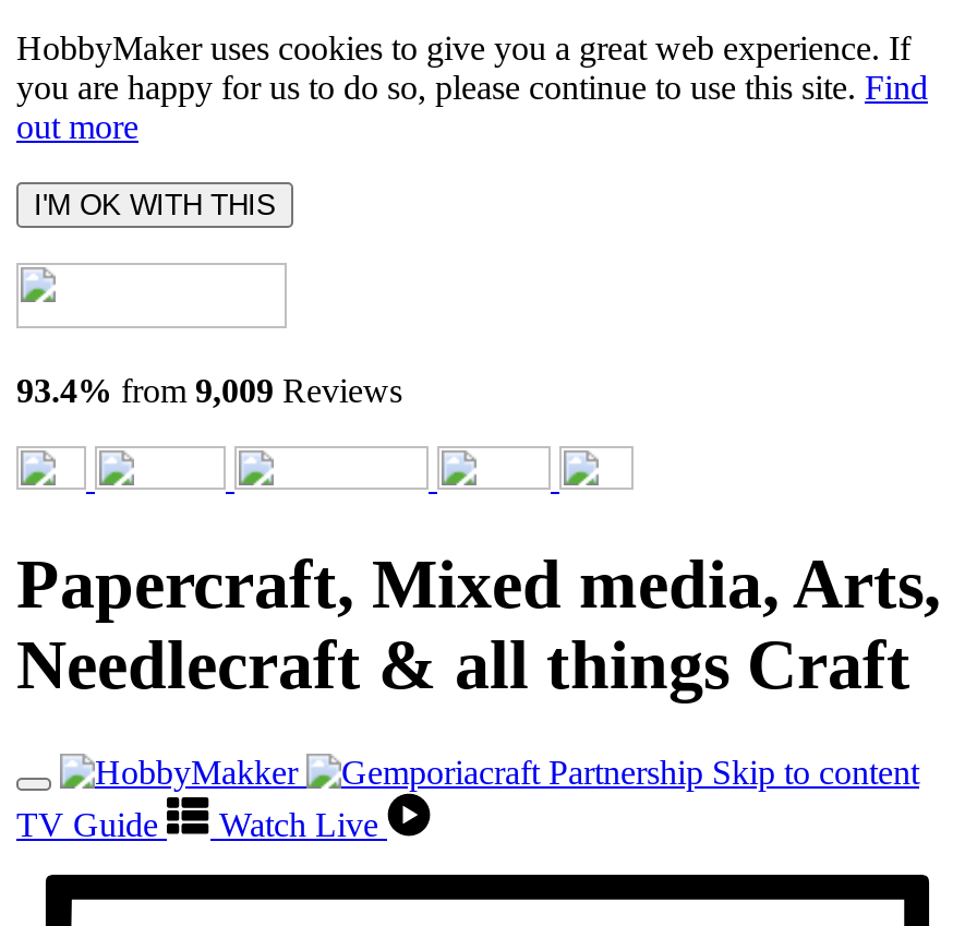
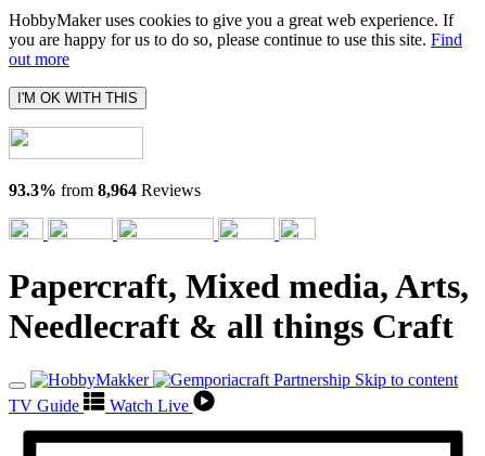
- 93.4% from 9,009 Reviews
+ 93.3% from 8,964 Reviews
